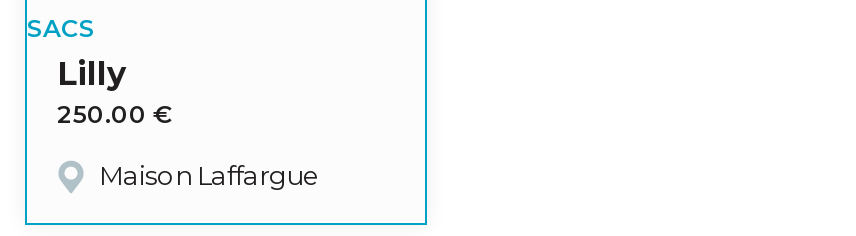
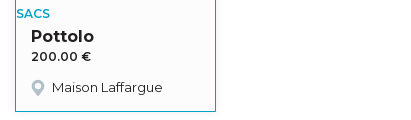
- Lilly
- 250.00 €
+ Pottolo
+ 200.00 €
